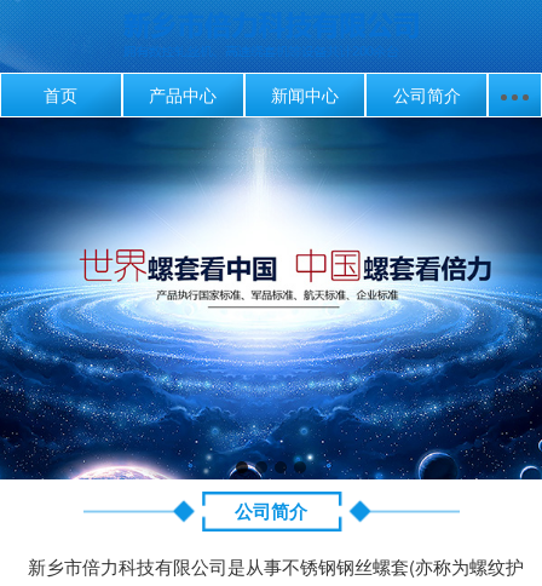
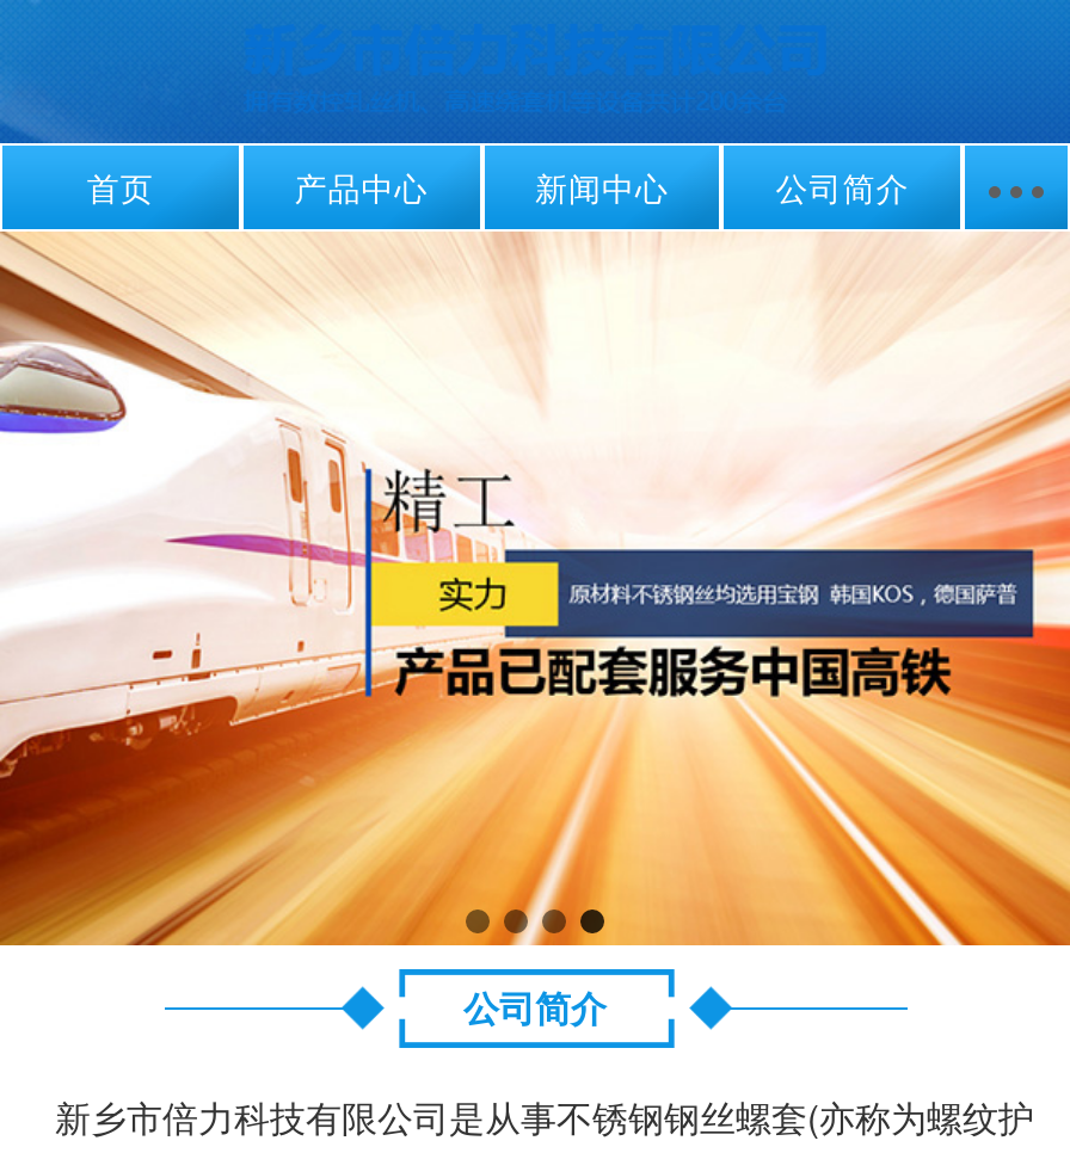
- [image]
+ [image]
